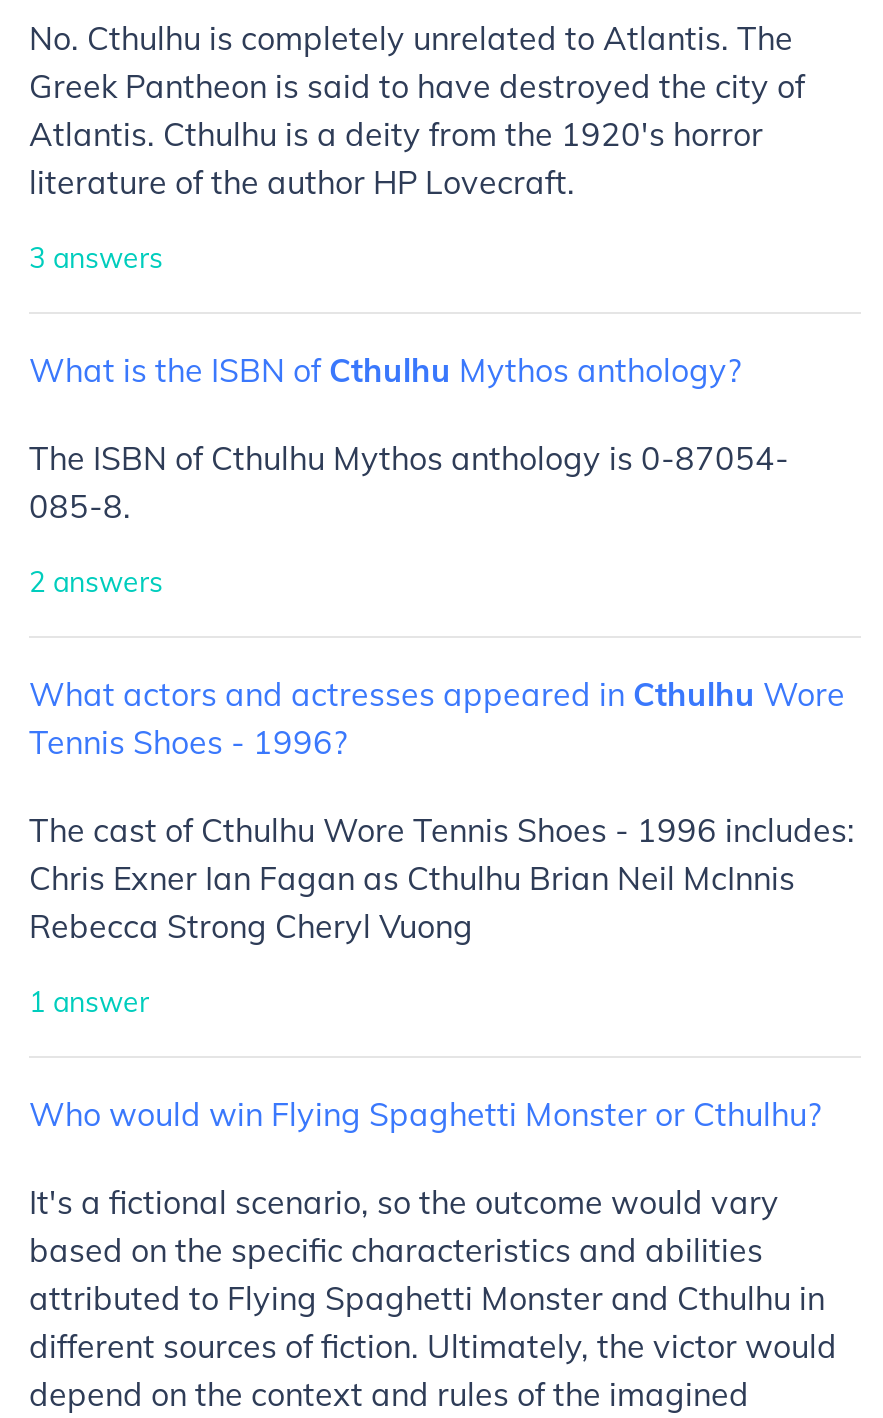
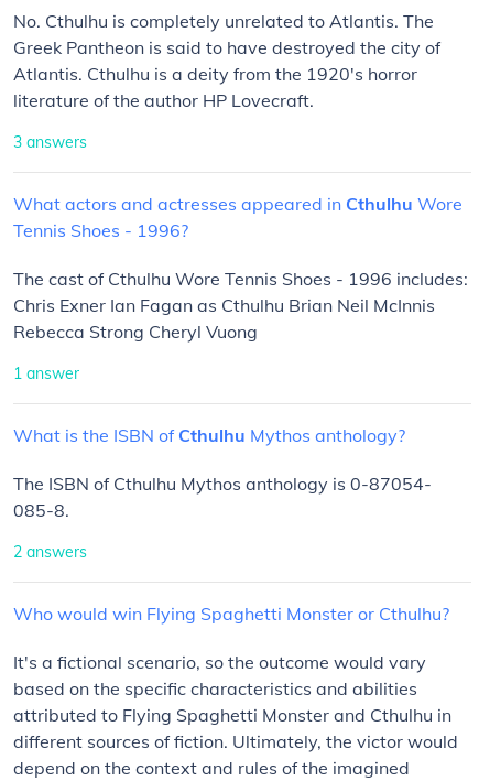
moved down: What is the ISBN of Cthulhu Mythos anthology? | The ISBN of Cthulhu Mythos anthology is 0-87054- | 085-8. | 2 answers

moved up: What actors and actresses appeared in Cthulhu Wore | Tennis Shoes - 1996? | The cast of Cthulhu Wore Tennis Shoes - 1996 includes: | Chris Exner Ian Fagan as Cthulhu Brian Neil McInnis | Rebecca Strong Cheryl Vuong | 1 answer
